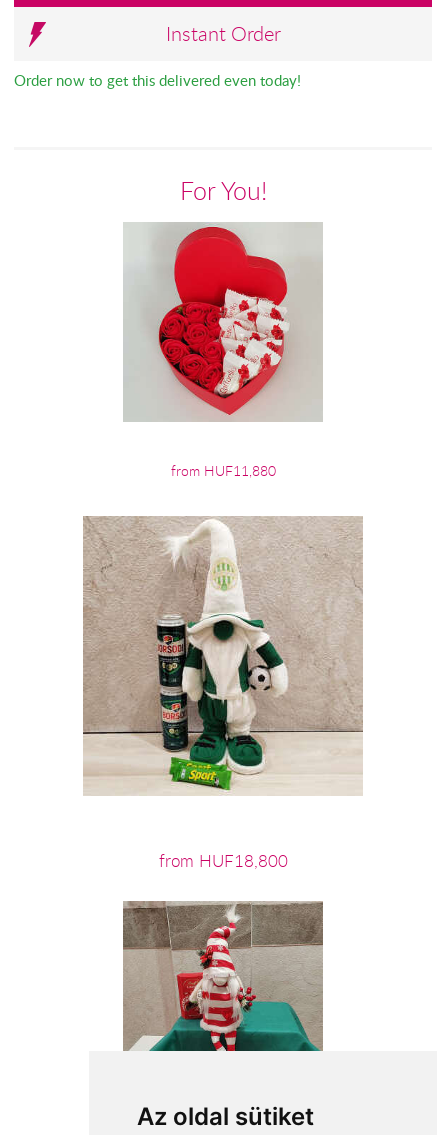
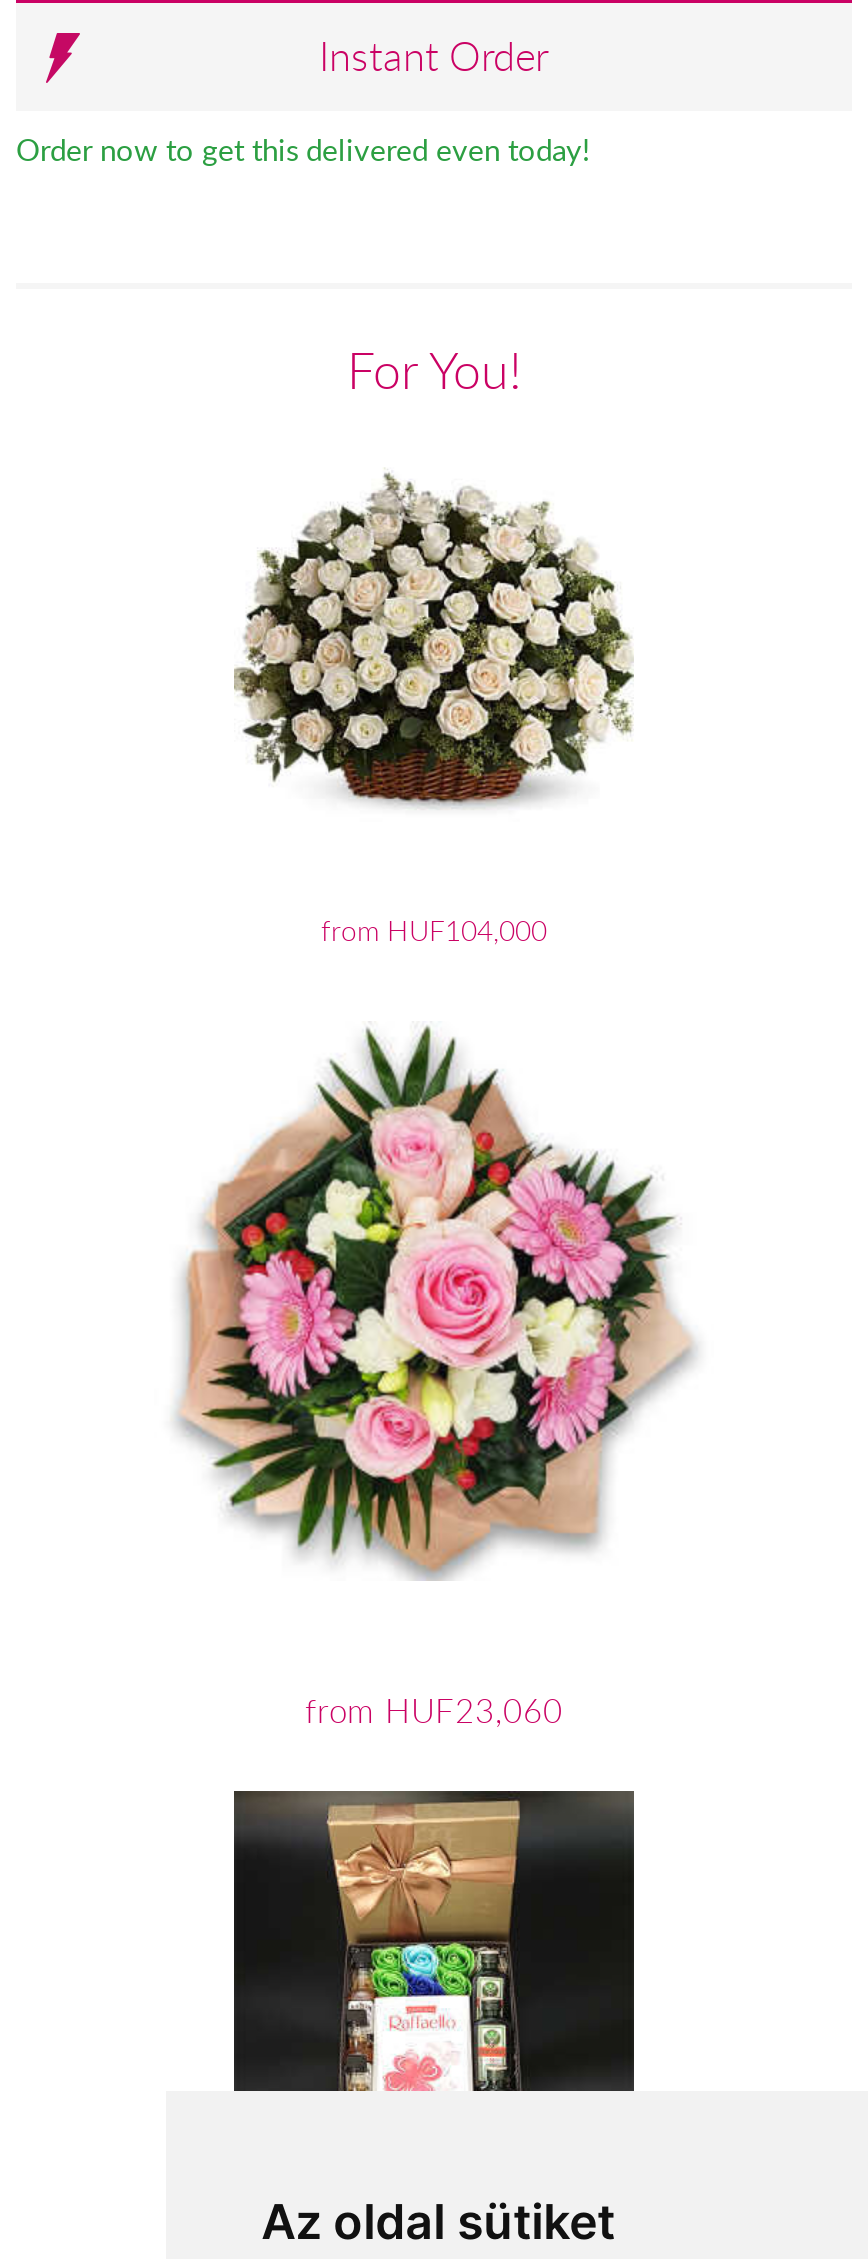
- [image]
- from HUF11,880
+ [image]
+ from HUF104,000

- [image]
+ [image]

- from HUF18,800
+ from HUF23,060

- [image]
+ [image]
